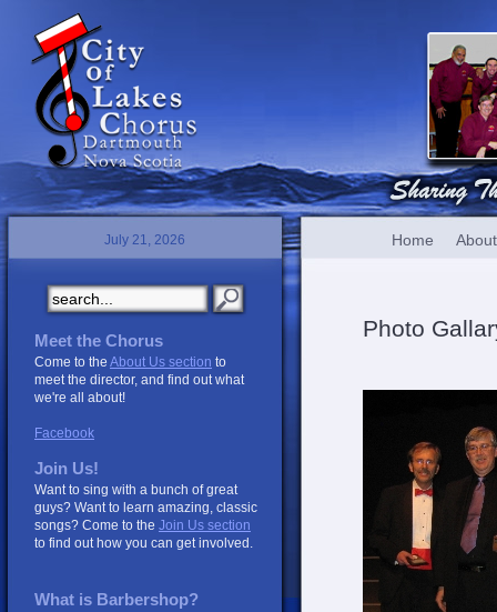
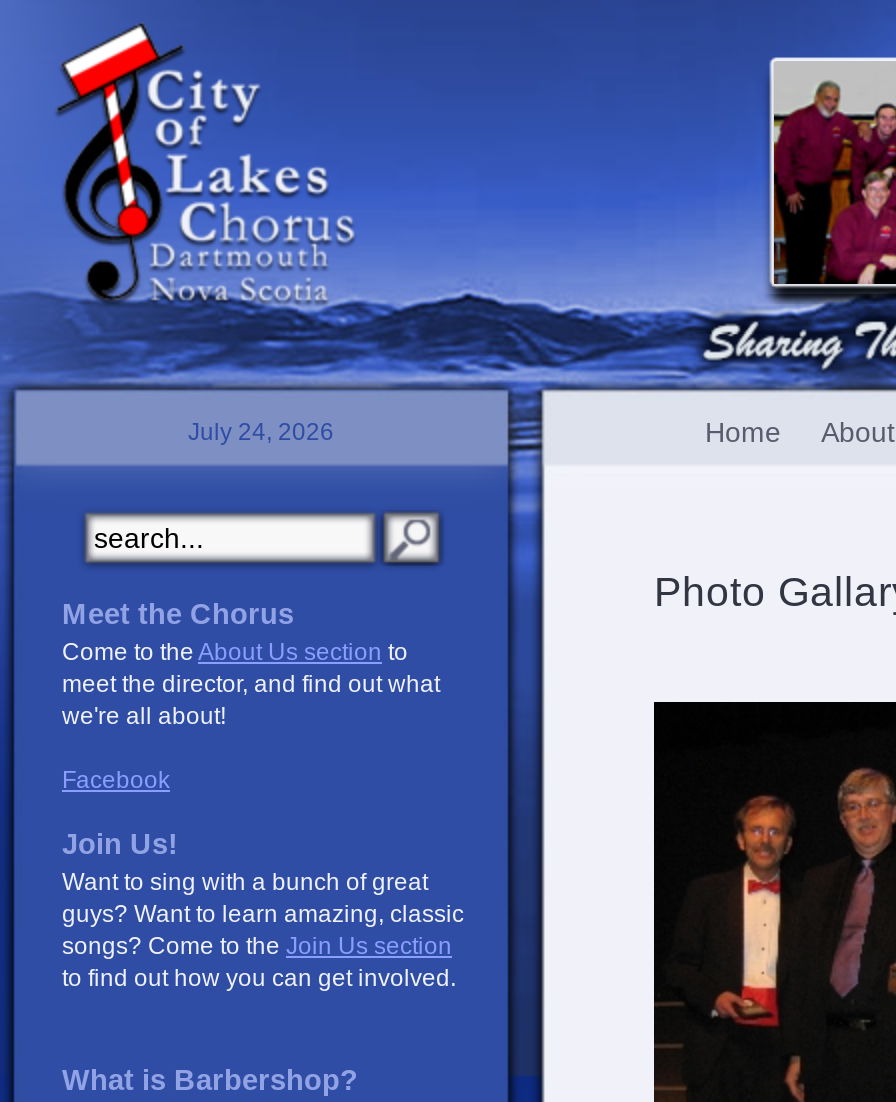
- July 21, 2026
+ July 24, 2026
